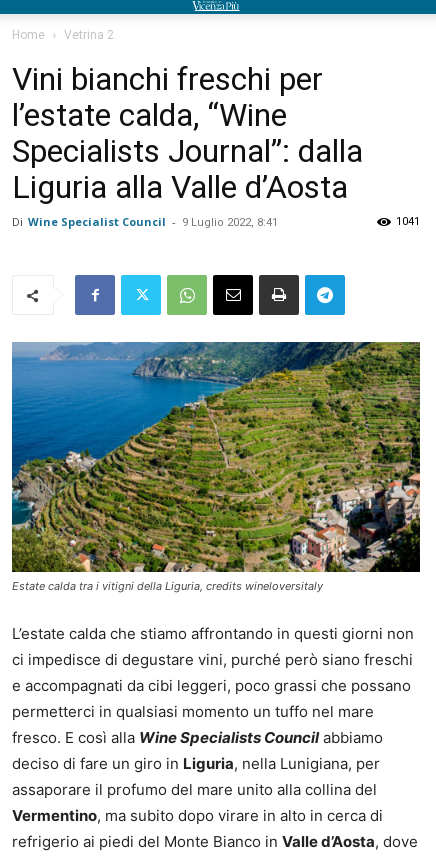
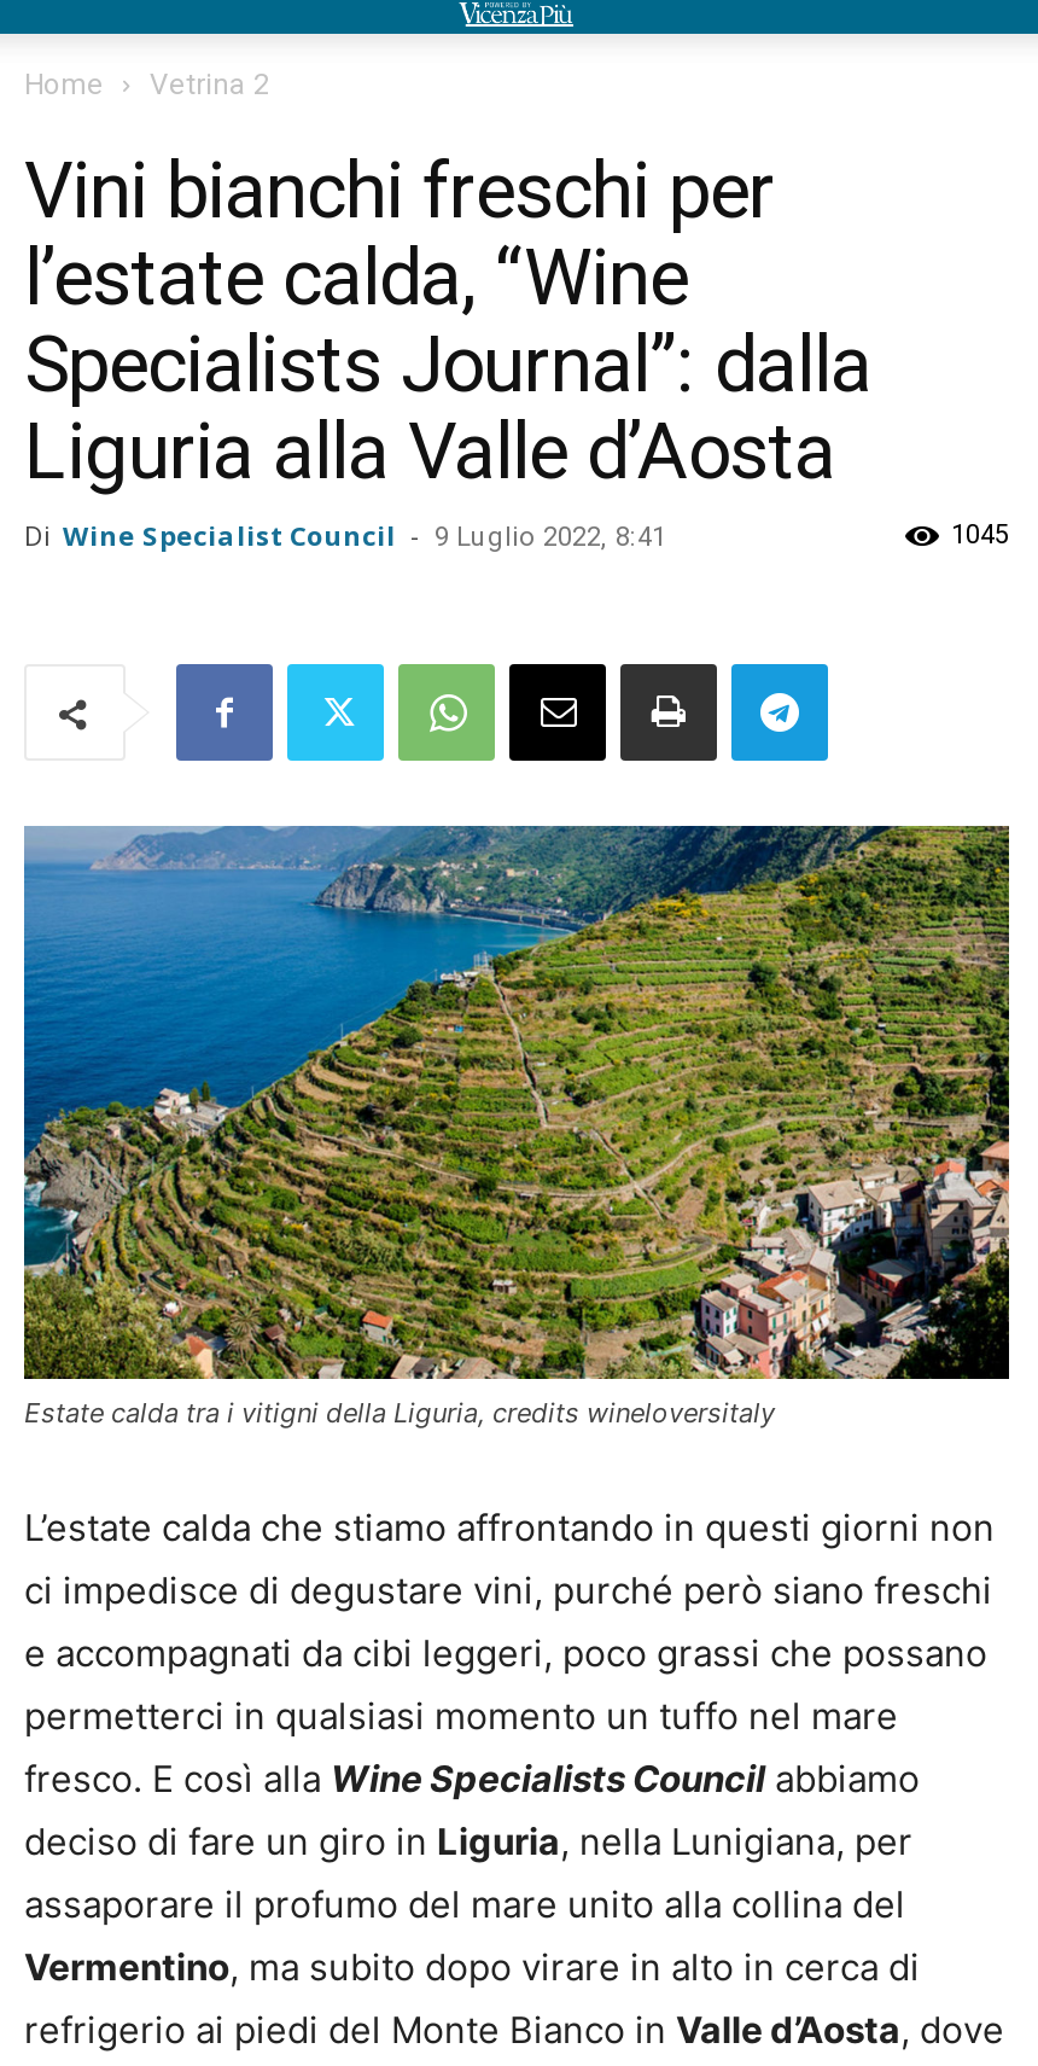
- 1041
+ 1045
